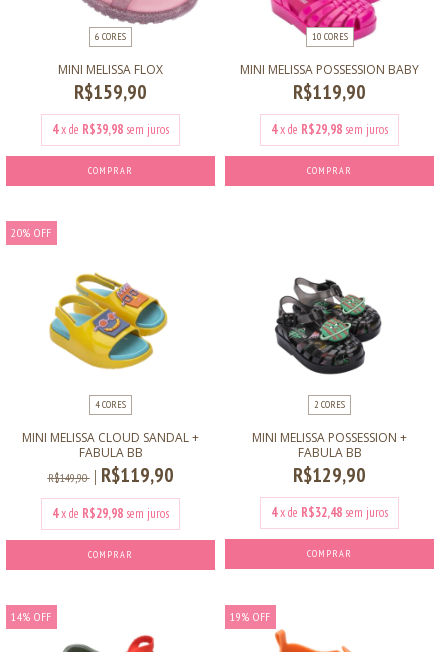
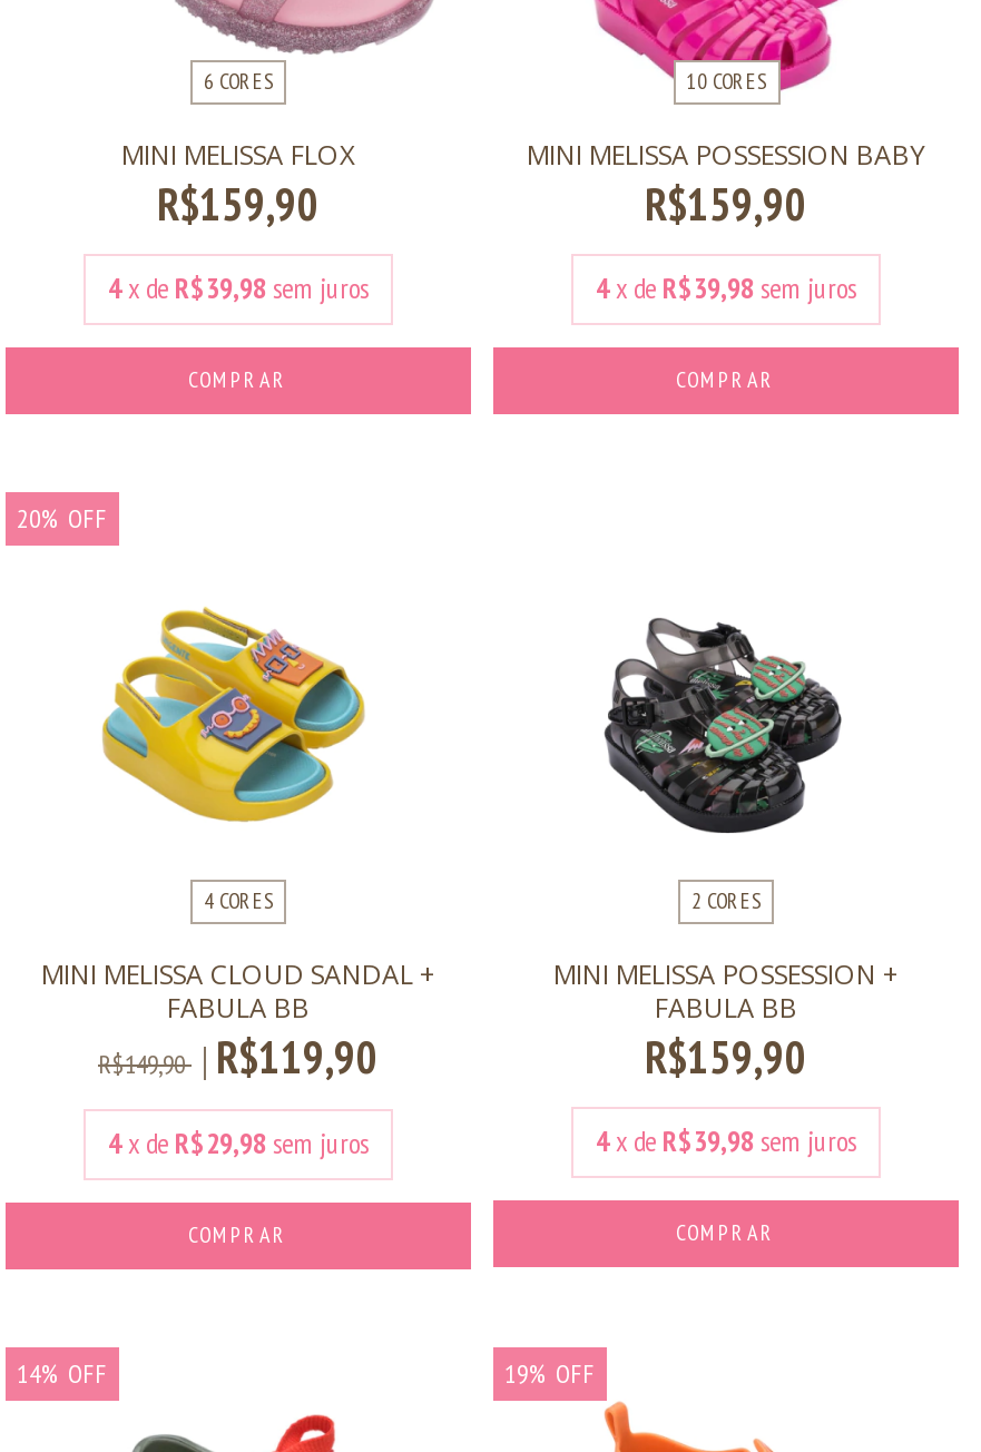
- R$119,90
+ R$159,90

- 4 x de R$29,98 sem juros
+ 4 x de R$39,98 sem juros

- R$129,90
+ R$159,90

- 4 x de R$32,48 sem juros
+ 4 x de R$39,98 sem juros
